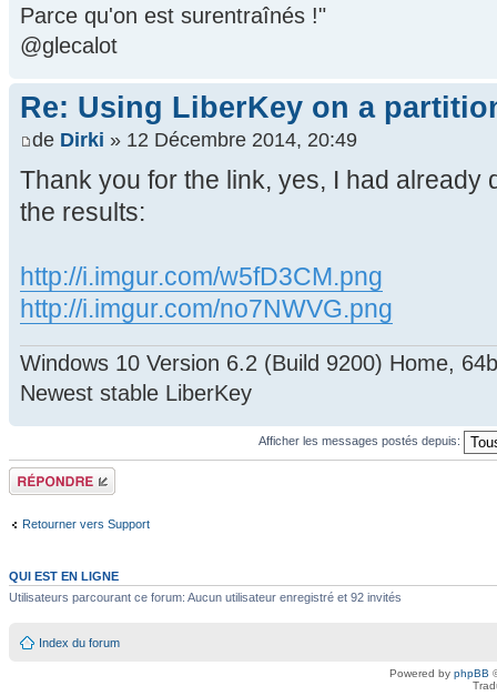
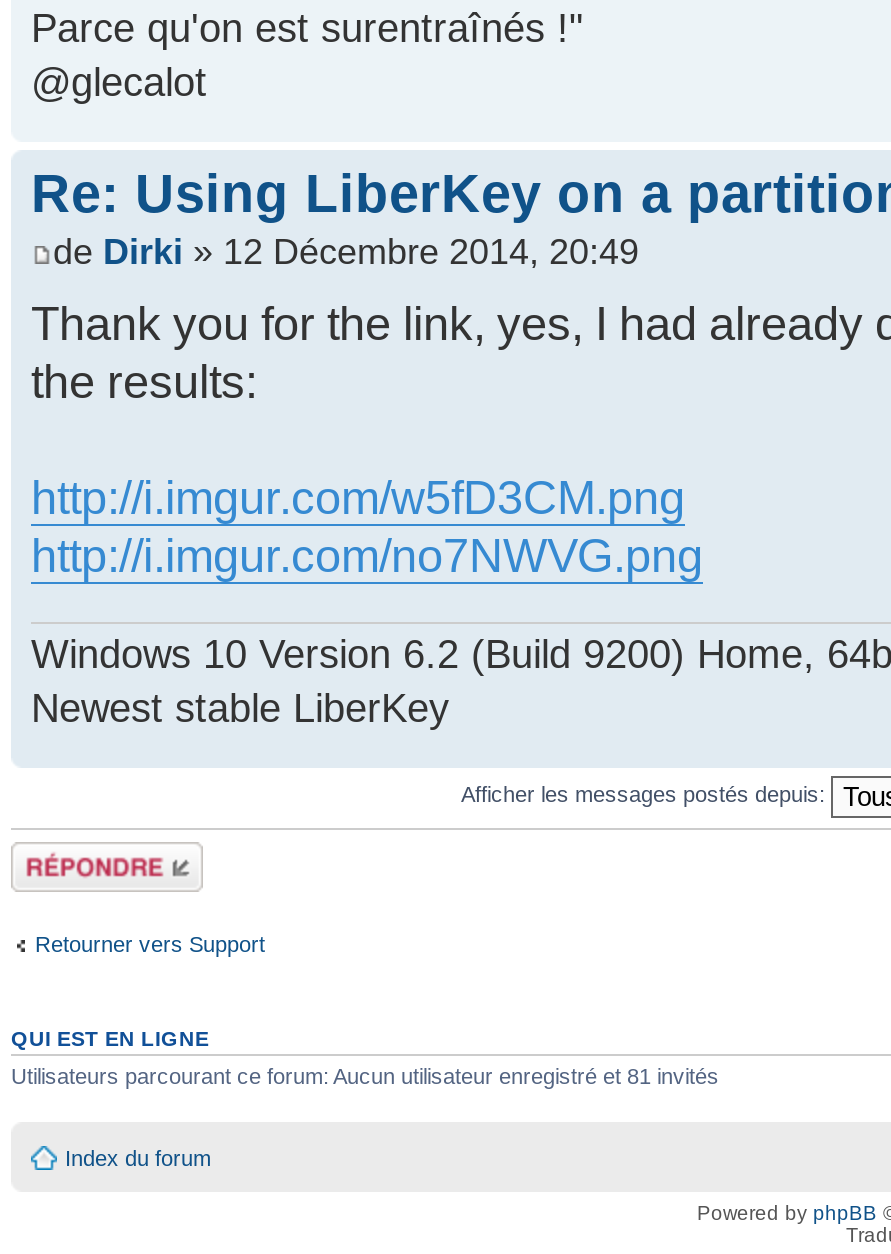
- Utilisateurs parcourant ce forum: Aucun utilisateur enregistré et 92 invités
+ Utilisateurs parcourant ce forum: Aucun utilisateur enregistré et 81 invités
